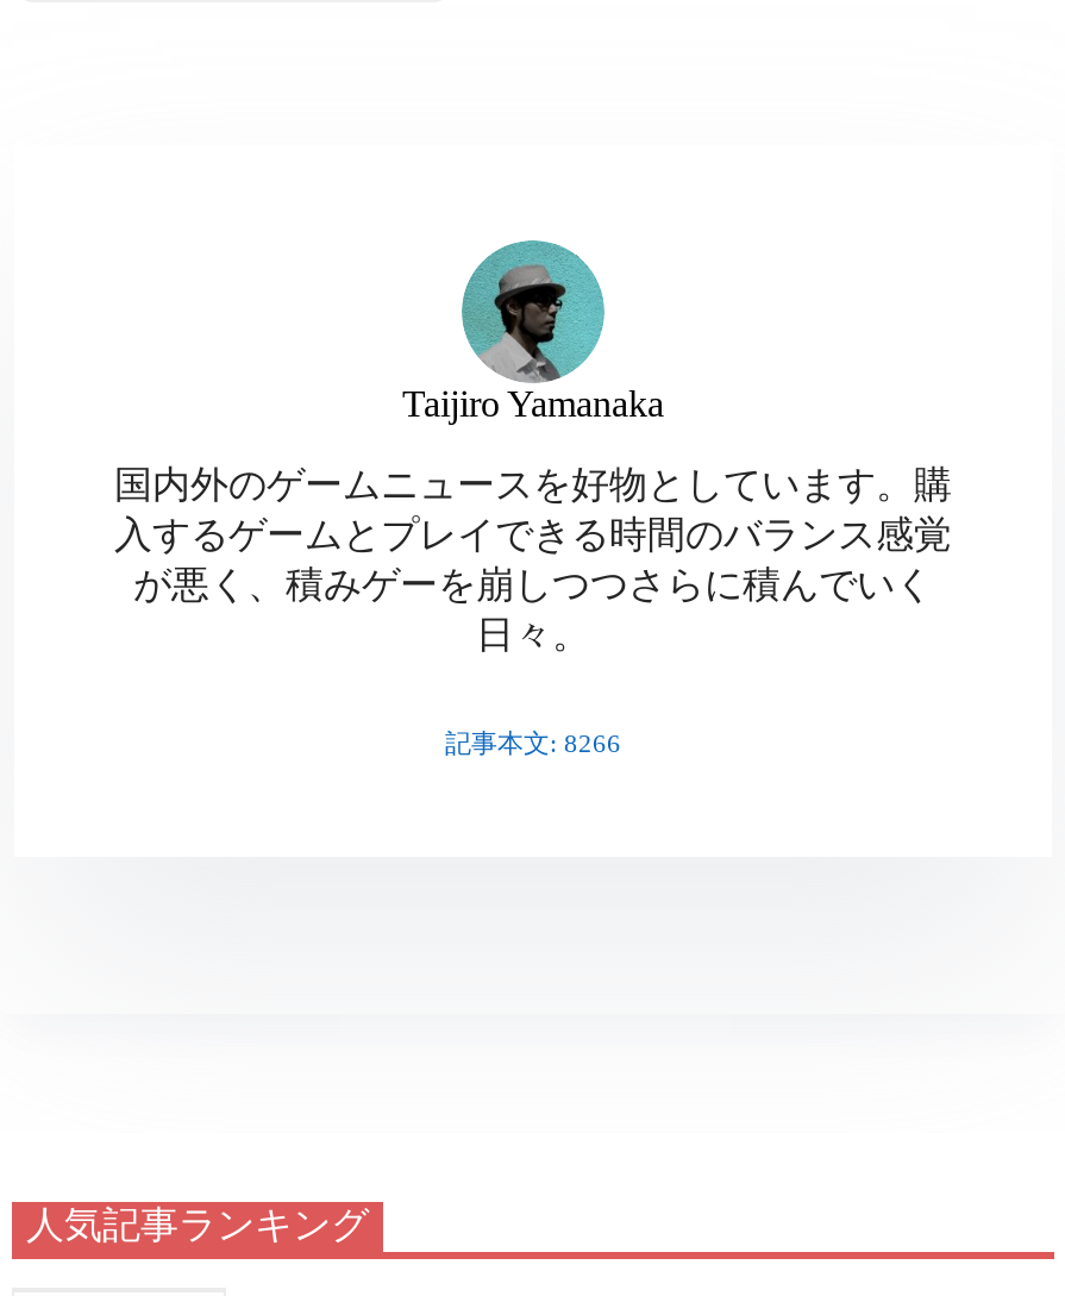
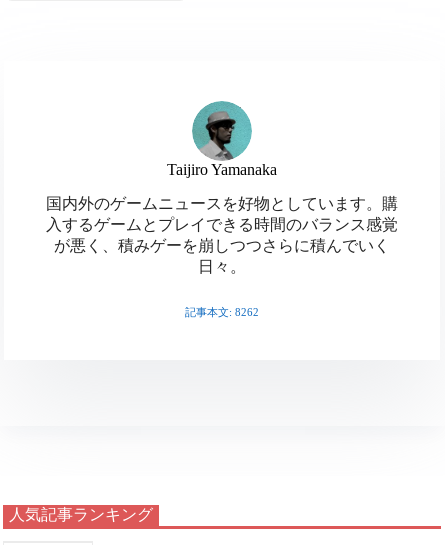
- 記事本文: 8266
+ 記事本文: 8262
